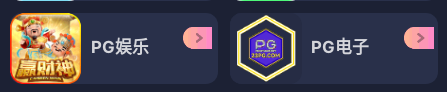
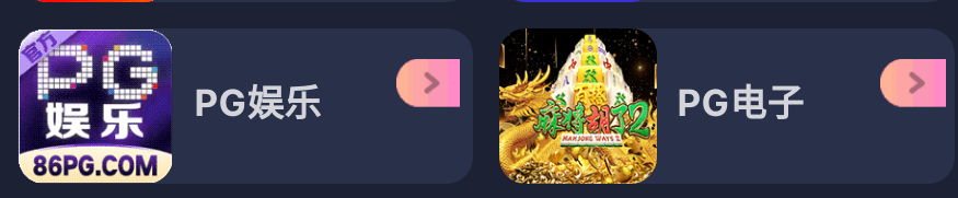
- [image]
+ [image]

- [image]
+ [image]
